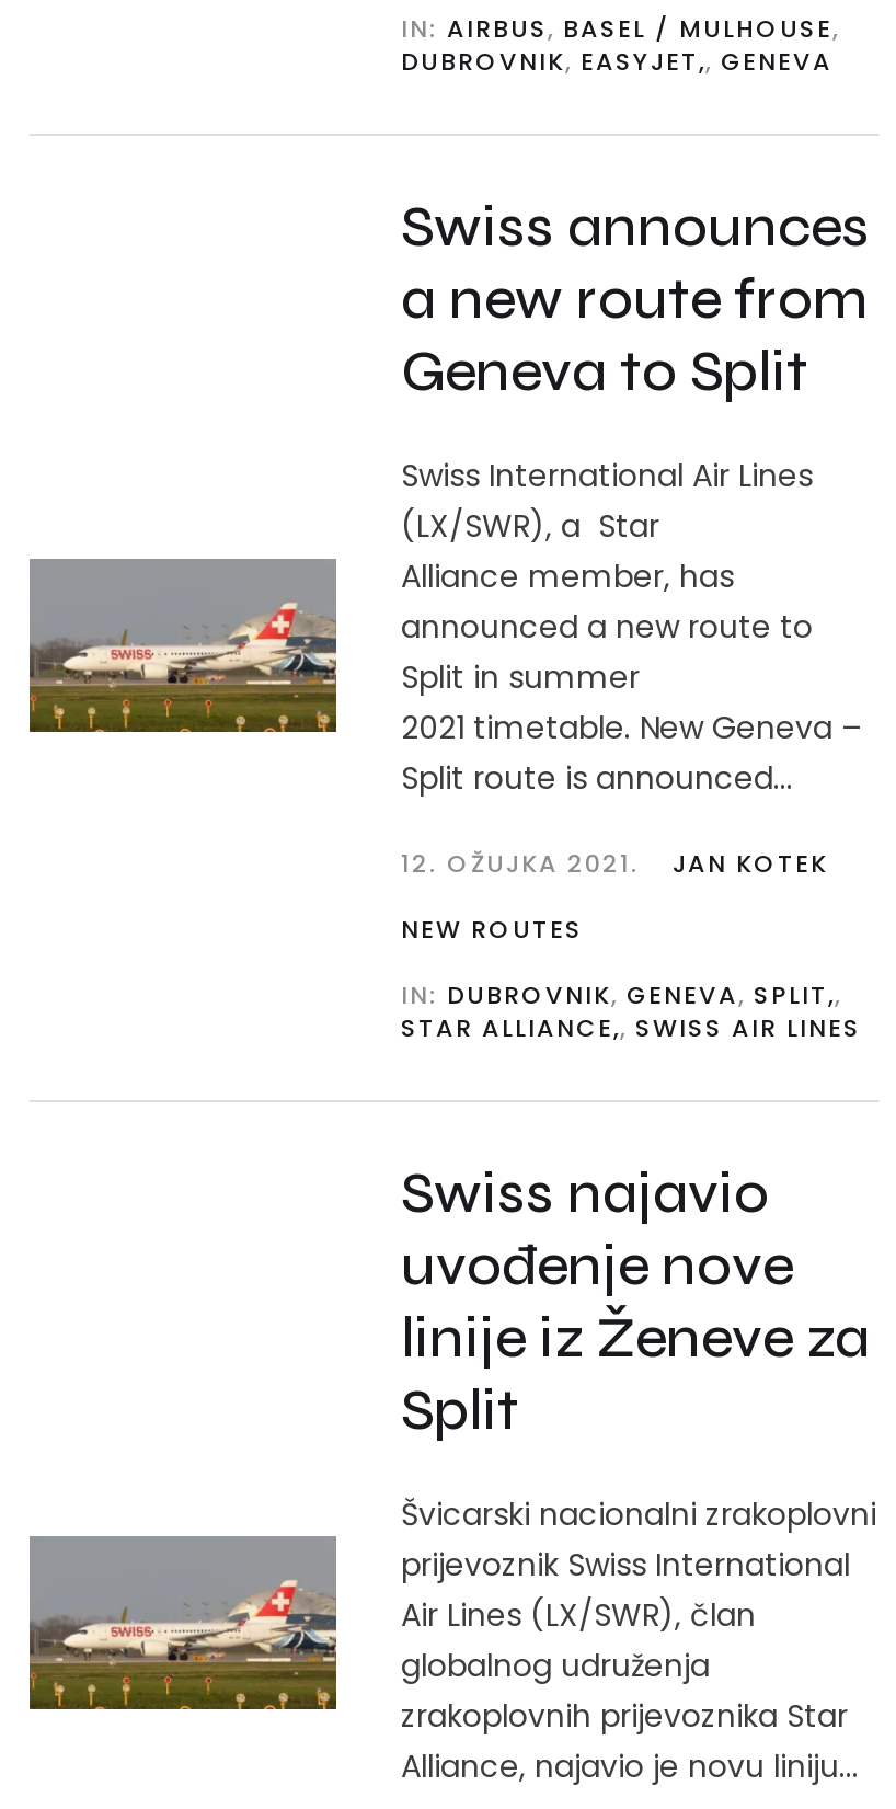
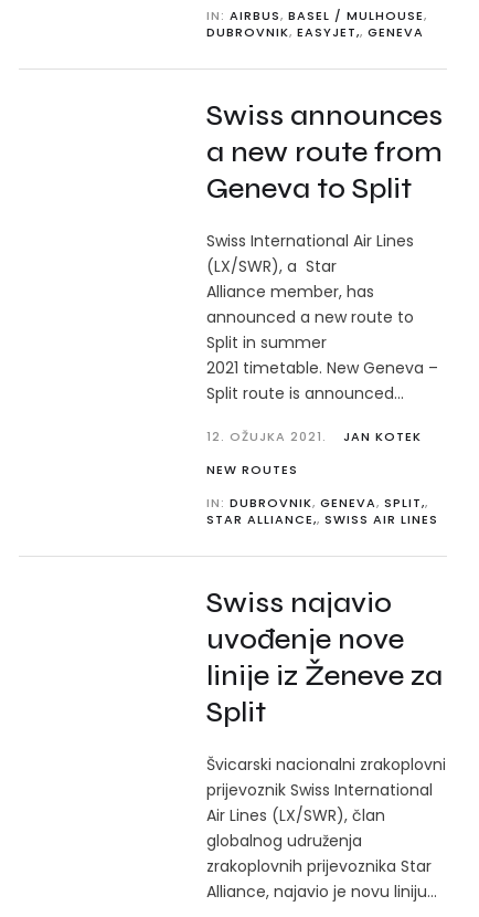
- [image]

- [image]
